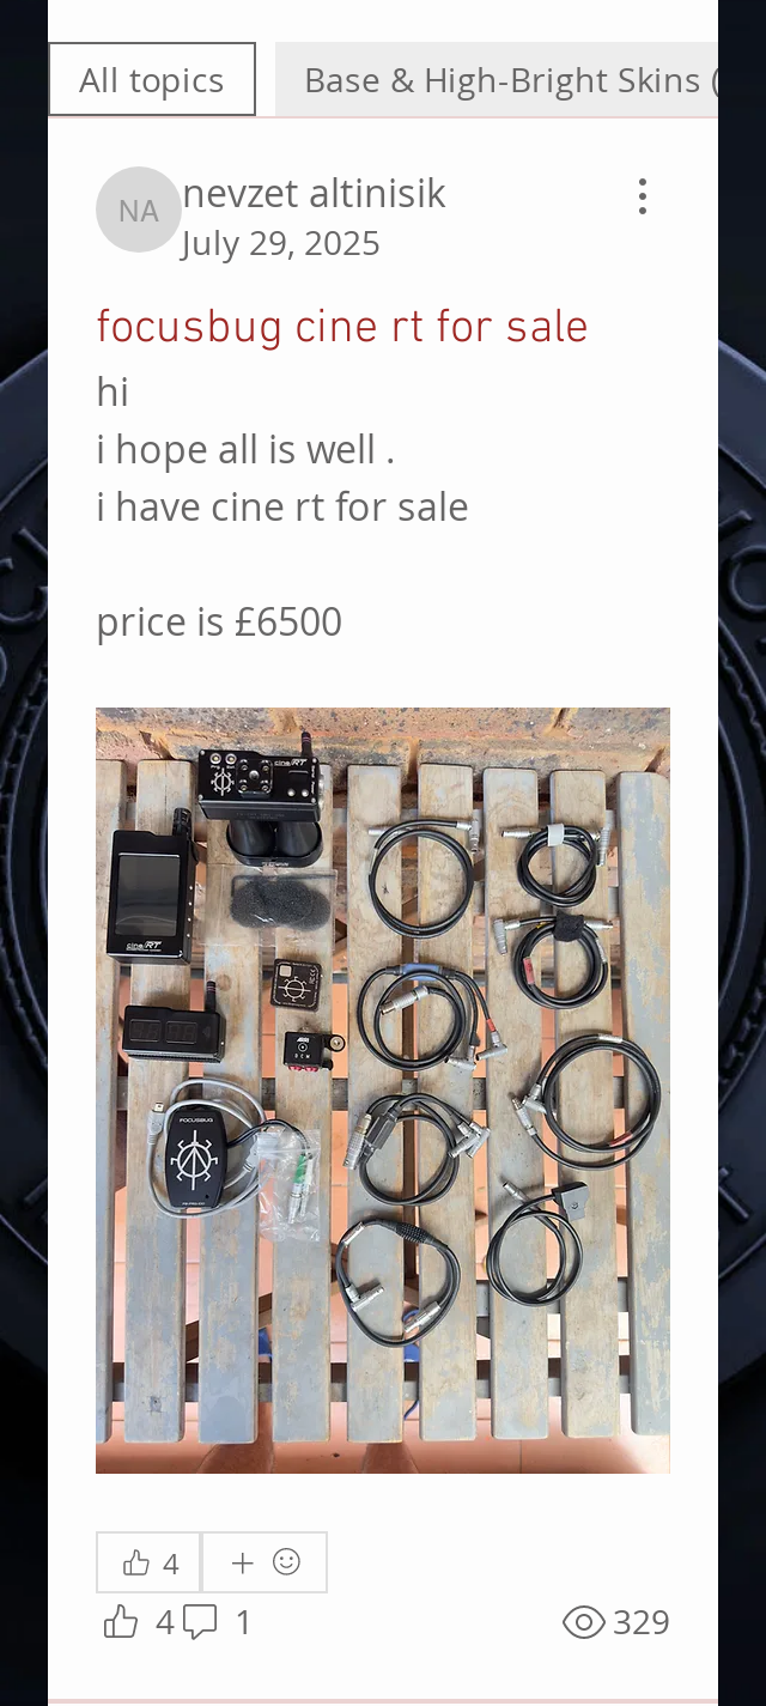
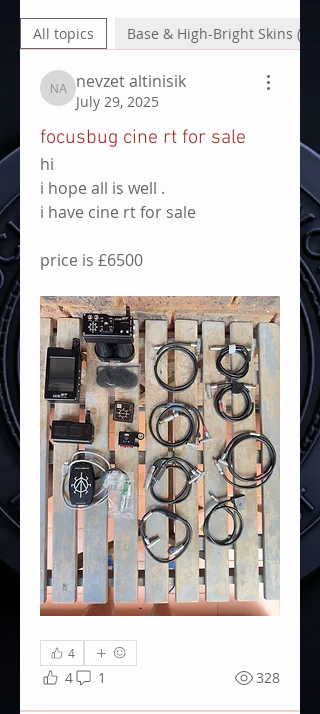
- 329
+ 328
